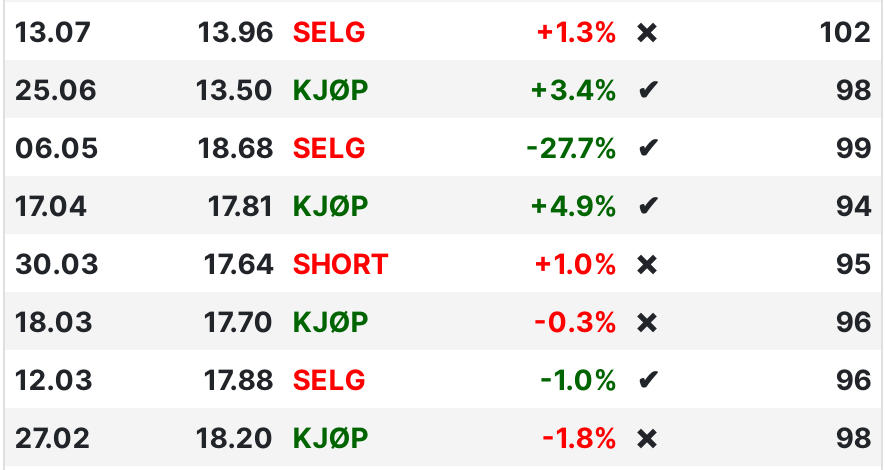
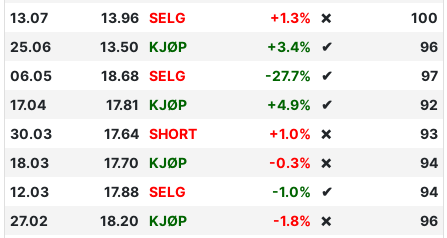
- 102
+ 100

- 98
+ 96

- 99
+ 97

- 94
+ 92

- 95
+ 93

- 96
+ 94

- 96
+ 94

- 98
+ 96
